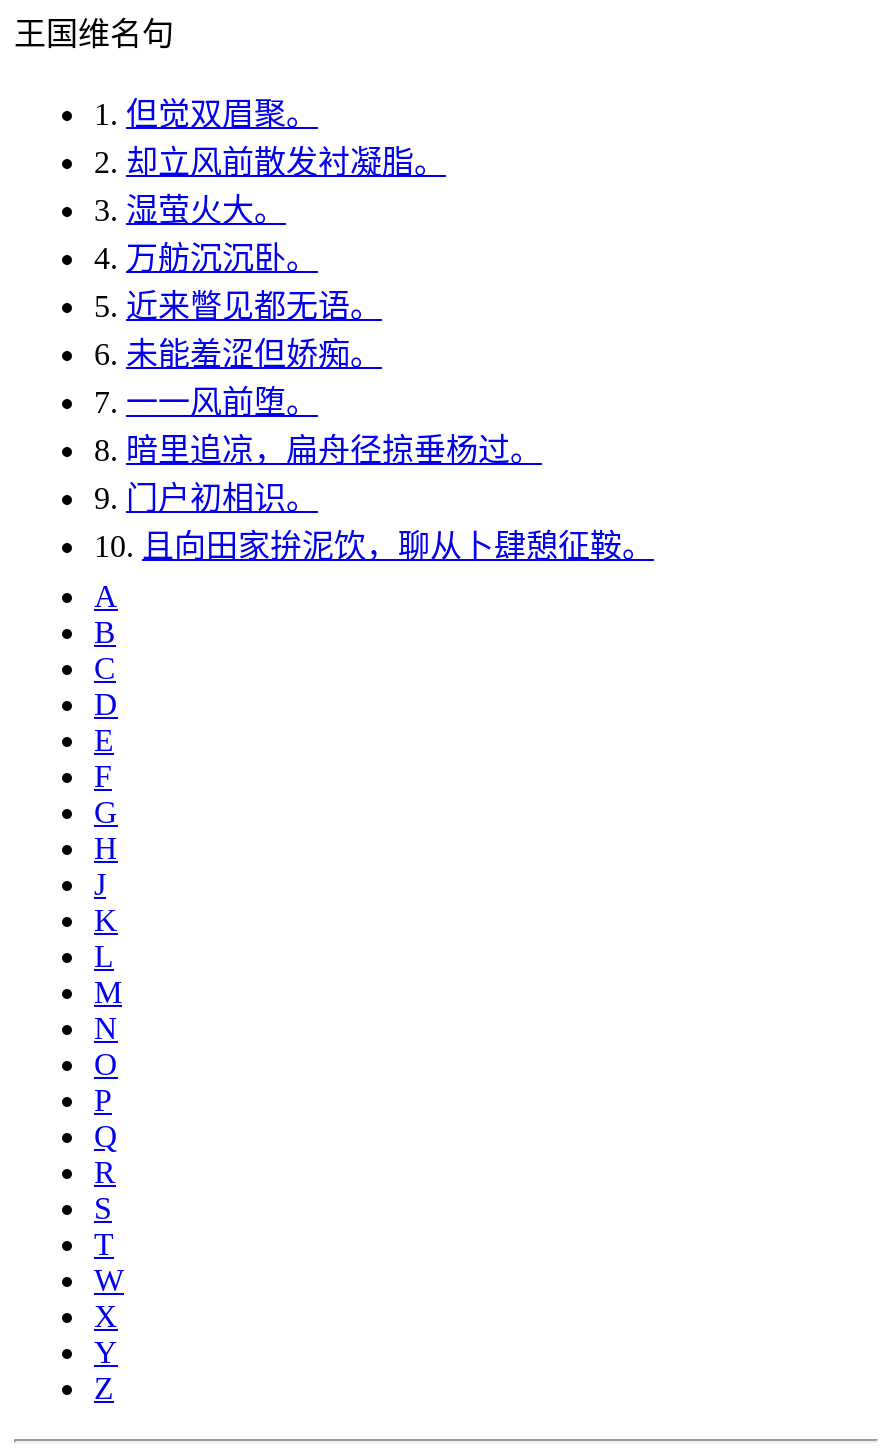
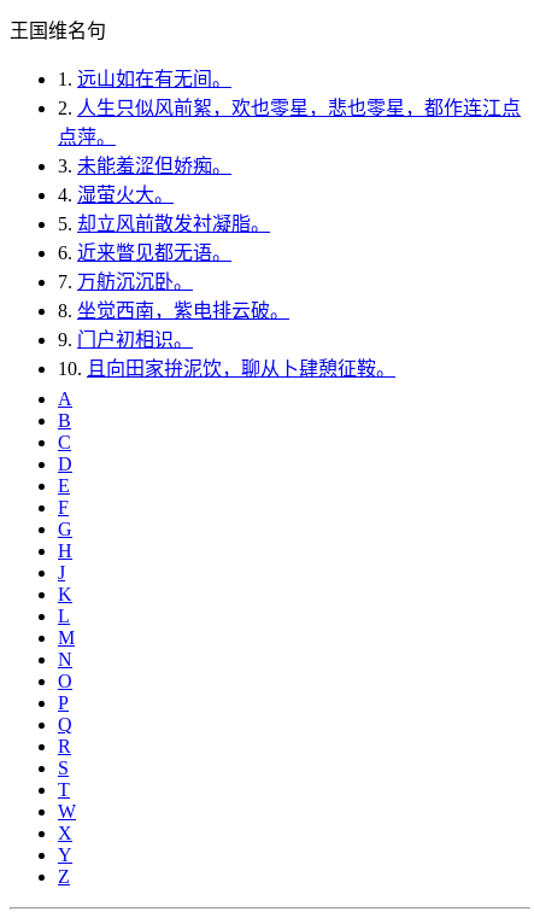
- 1.但觉双眉聚。
- 2.却立风前散发衬凝脂。
- 3.湿萤火大。
- 4.万舫沉沉卧。
- 5.近来瞥见都无语。
- 6.未能羞涩但娇痴。
- 7.一一风前堕。
- 8.暗里追凉，扁舟径掠垂杨过。
+ 1.远山如在有无间。
+ 2.人生只似风前絮，欢也零星，悲也零星，都作连江点
+ 点萍。
+ 3.未能羞涩但娇痴。
+ 4.湿萤火大。
+ 5.却立风前散发衬凝脂。
+ 6.近来瞥见都无语。
+ 7.万舫沉沉卧。
+ 8.坐觉西南，紫电排云破。
